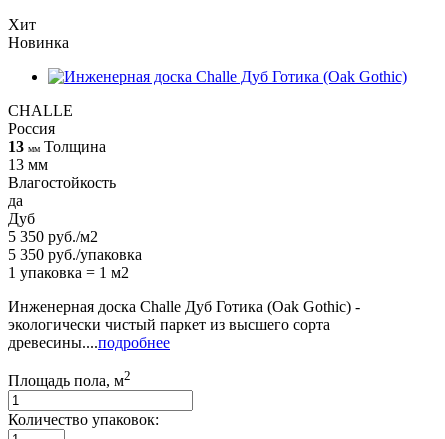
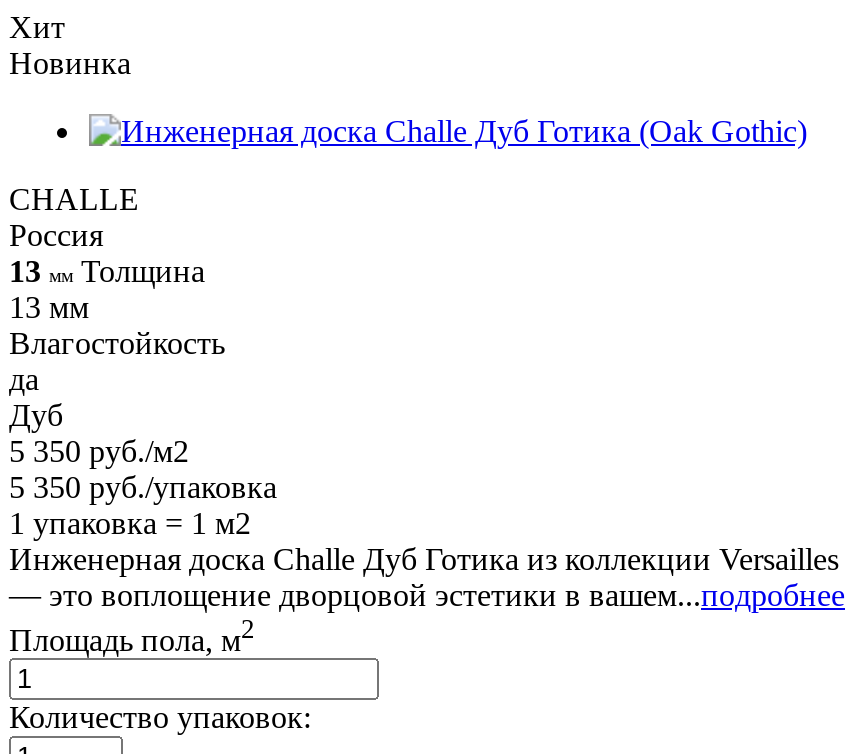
- Инженерная доска Challe Дуб Готика (Oak Gothic) -
- экологически чистый паркет из высшего сорта
- древесины....подробнее
+ Инженерная доска Challe Дуб Готика из коллекции Versailles
+ — это воплощение дворцовой эстетики в вашем...подробнее
